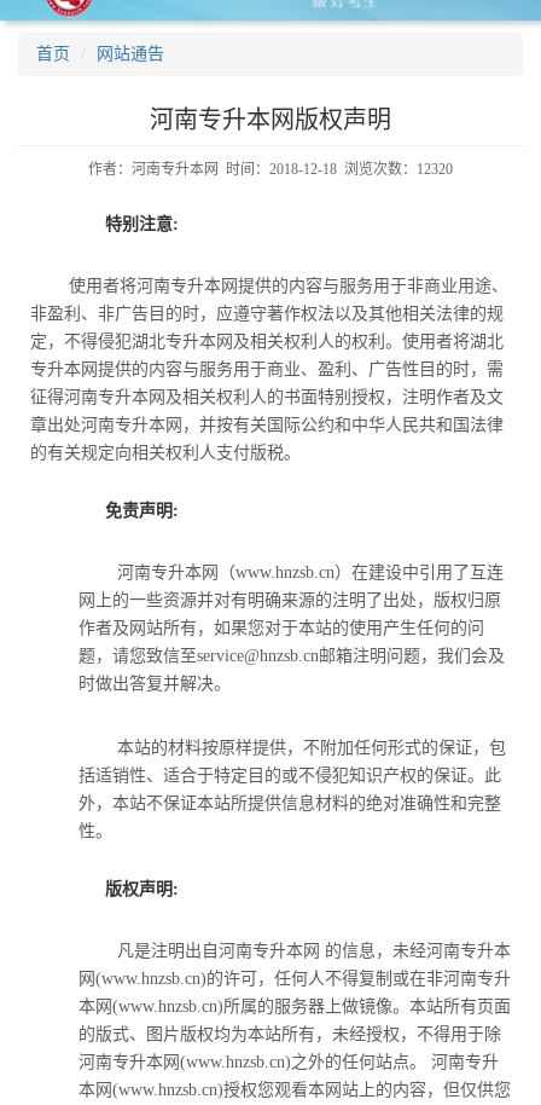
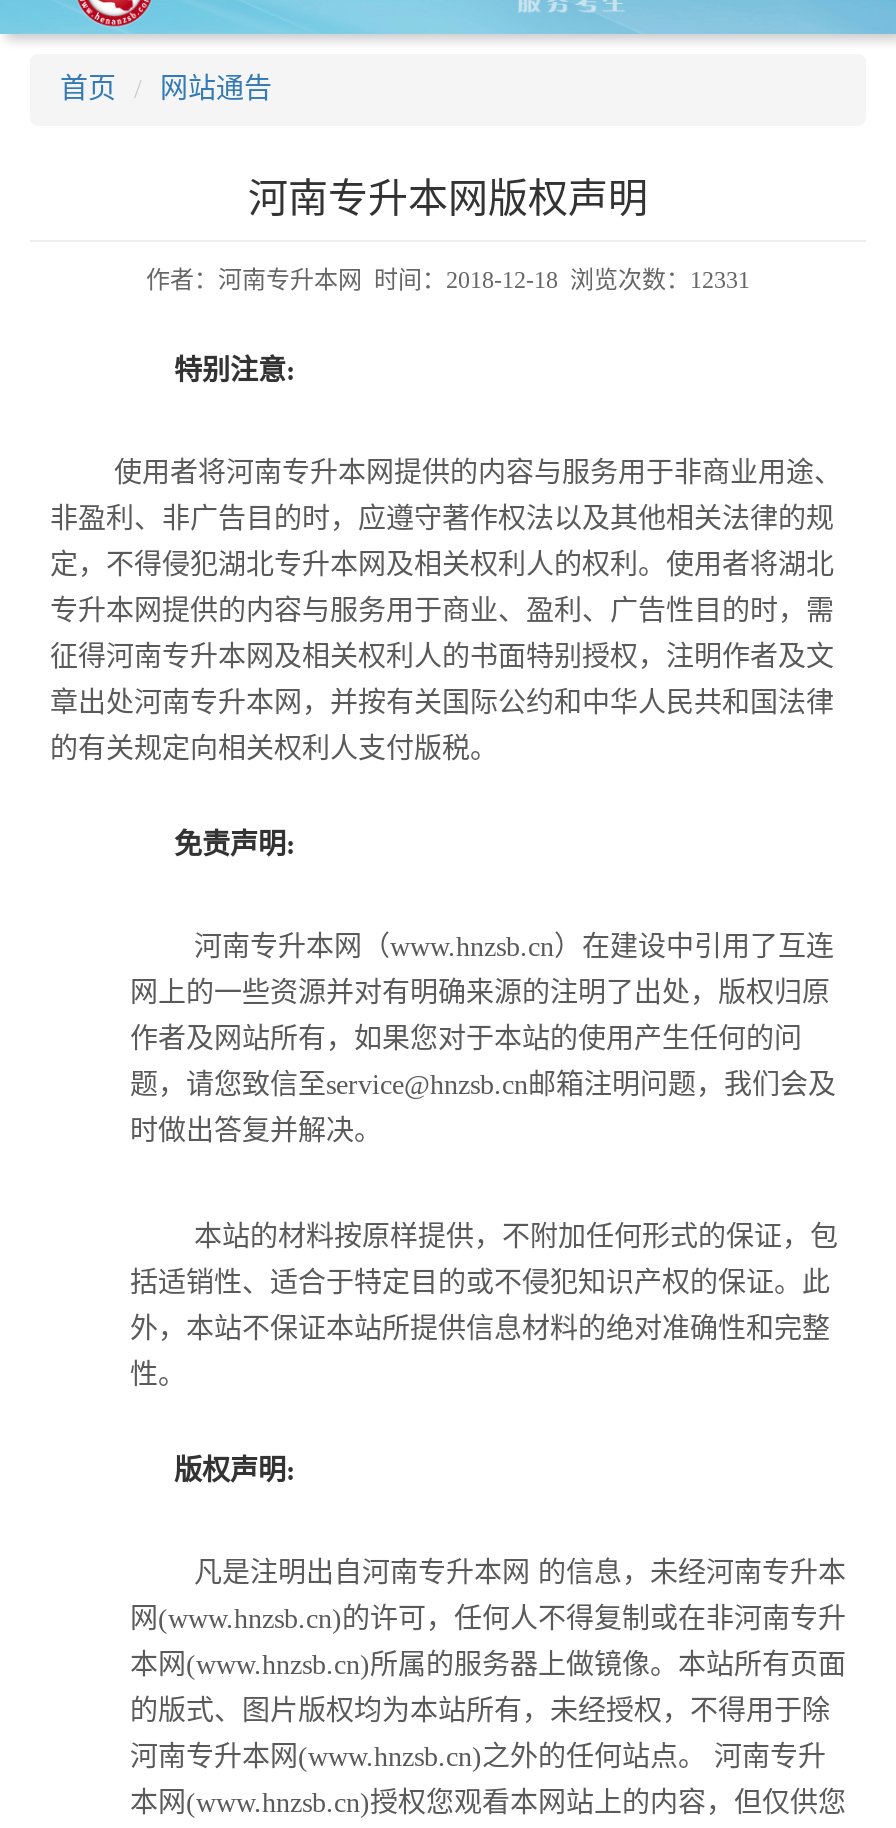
- 作者：河南专升本网 时间：2018-12-18 浏览次数：12320
+ 作者：河南专升本网 时间：2018-12-18 浏览次数：12331
